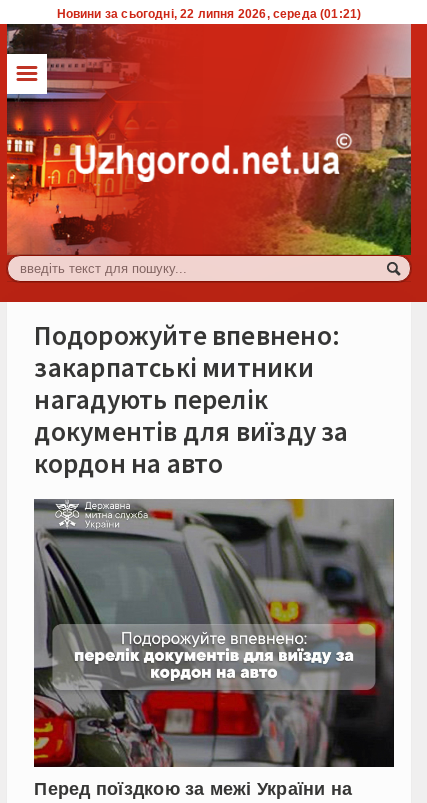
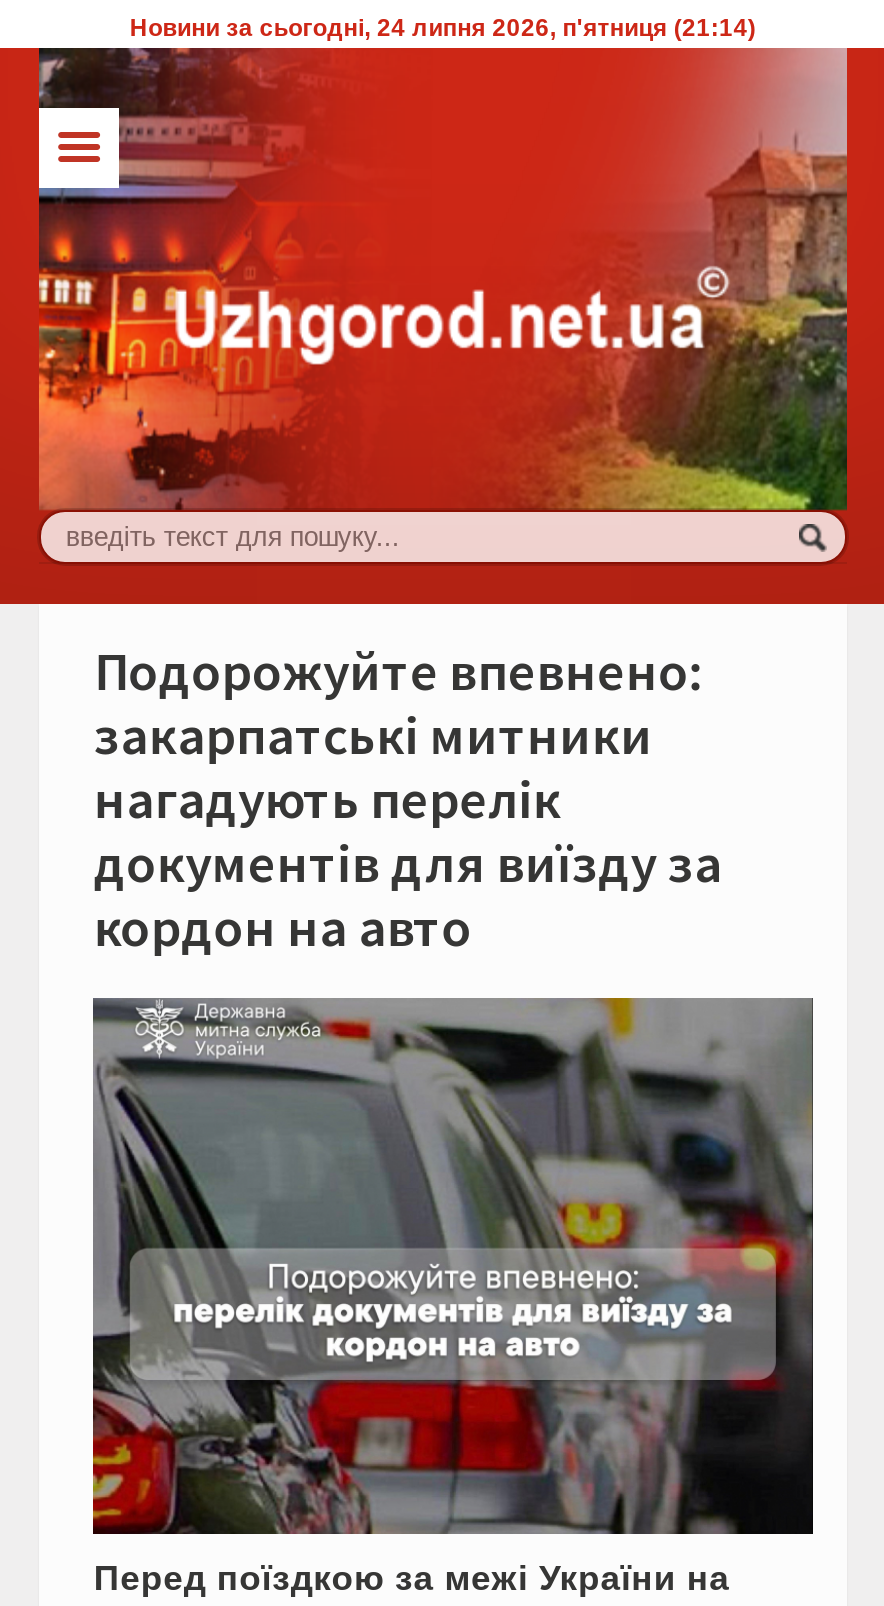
- Новини за сьогодні, 22 липня 2026, середа (01:21)
+ Новини за сьогодні, 24 липня 2026, п'ятниця (21:14)
